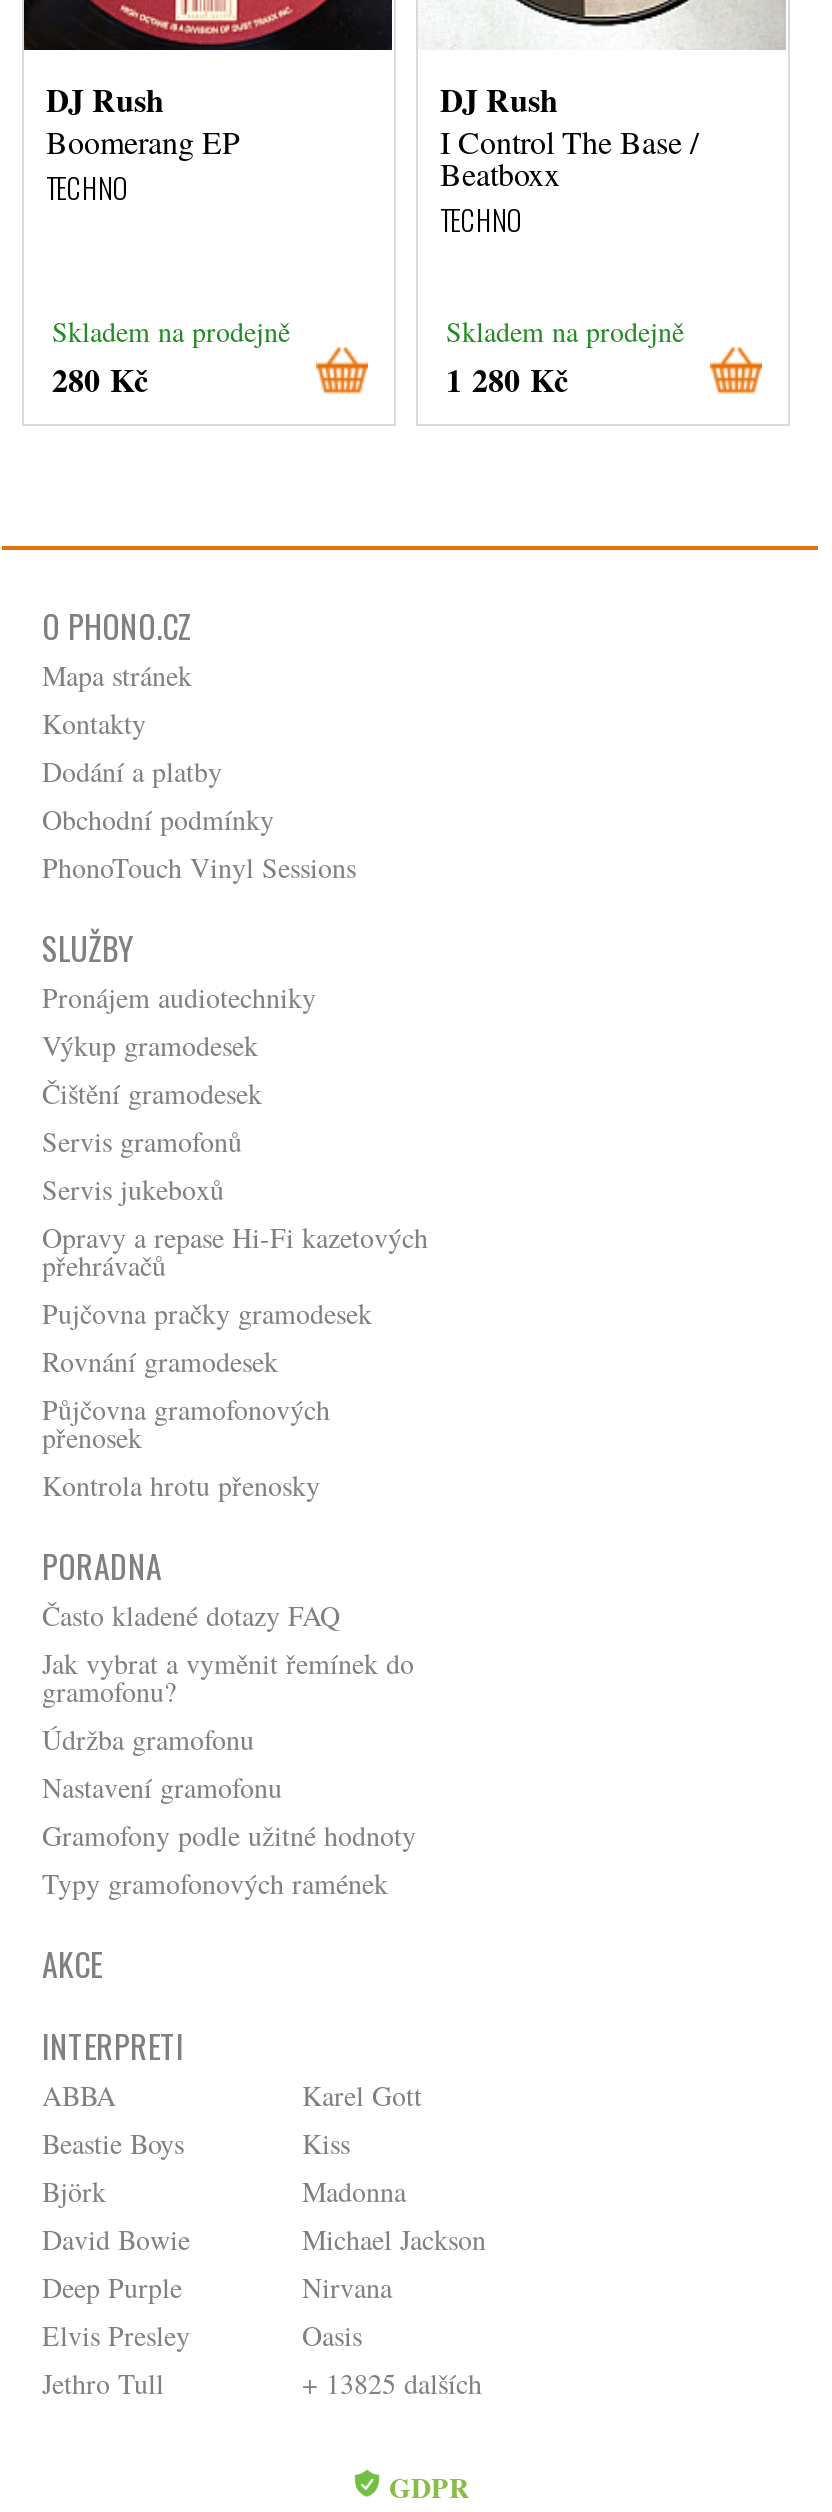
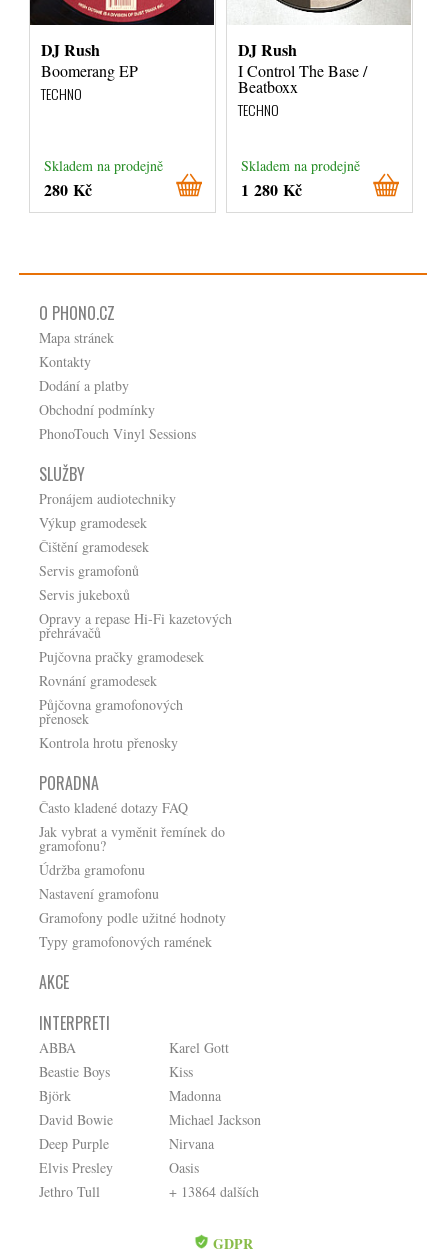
- + 13825 dalších
+ + 13864 dalších
